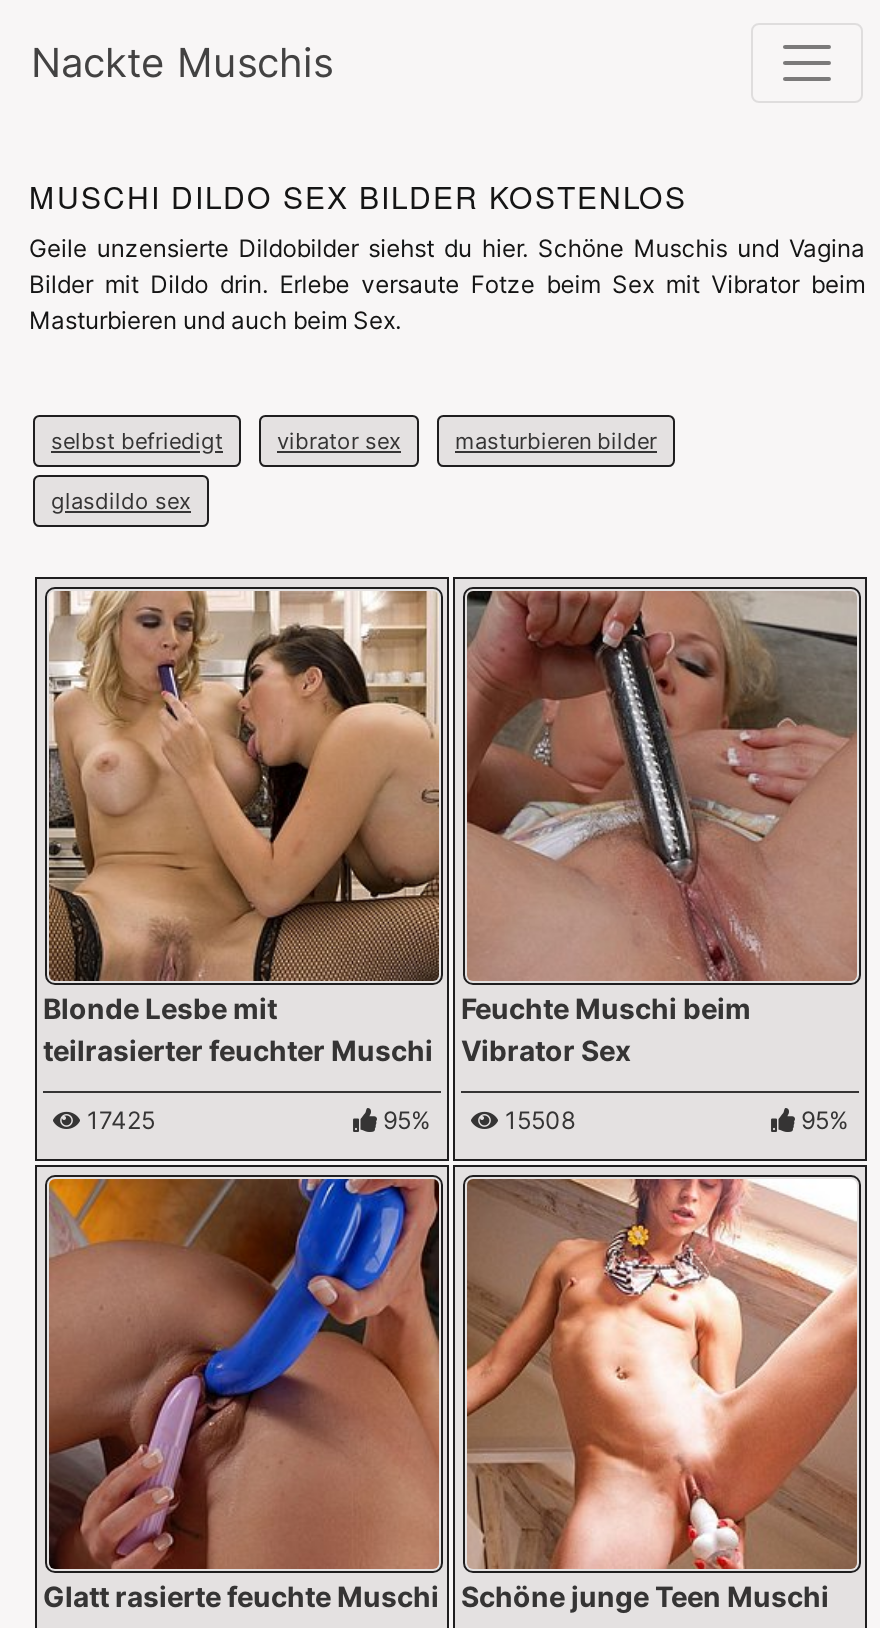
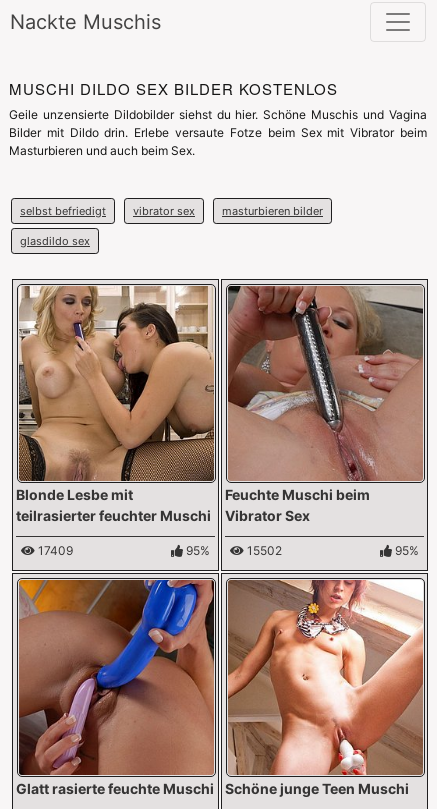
- 17425
+ 17409

- 15508
+ 15502
